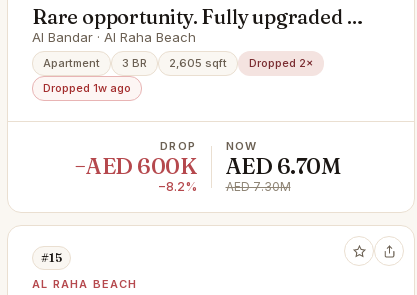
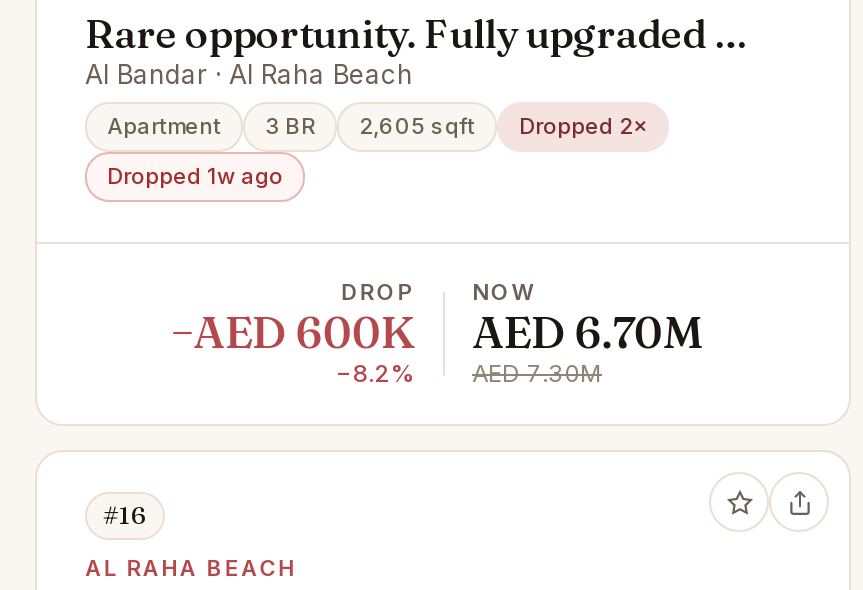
- #15
+ #16
